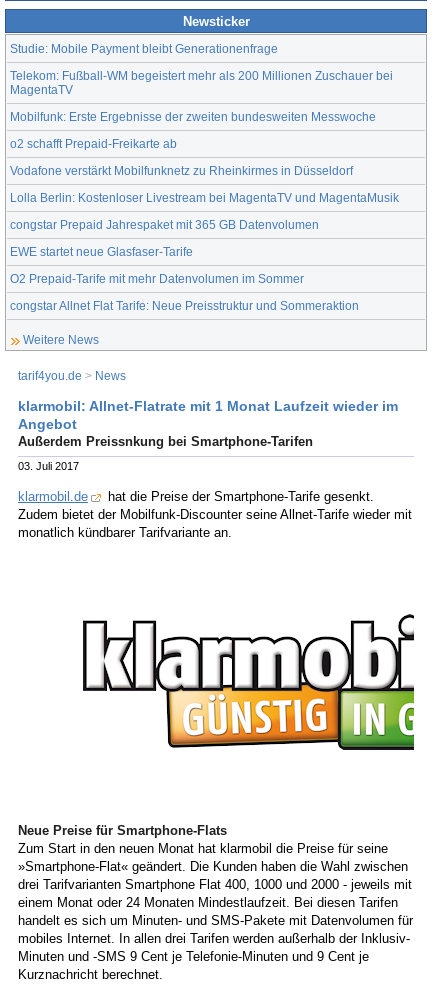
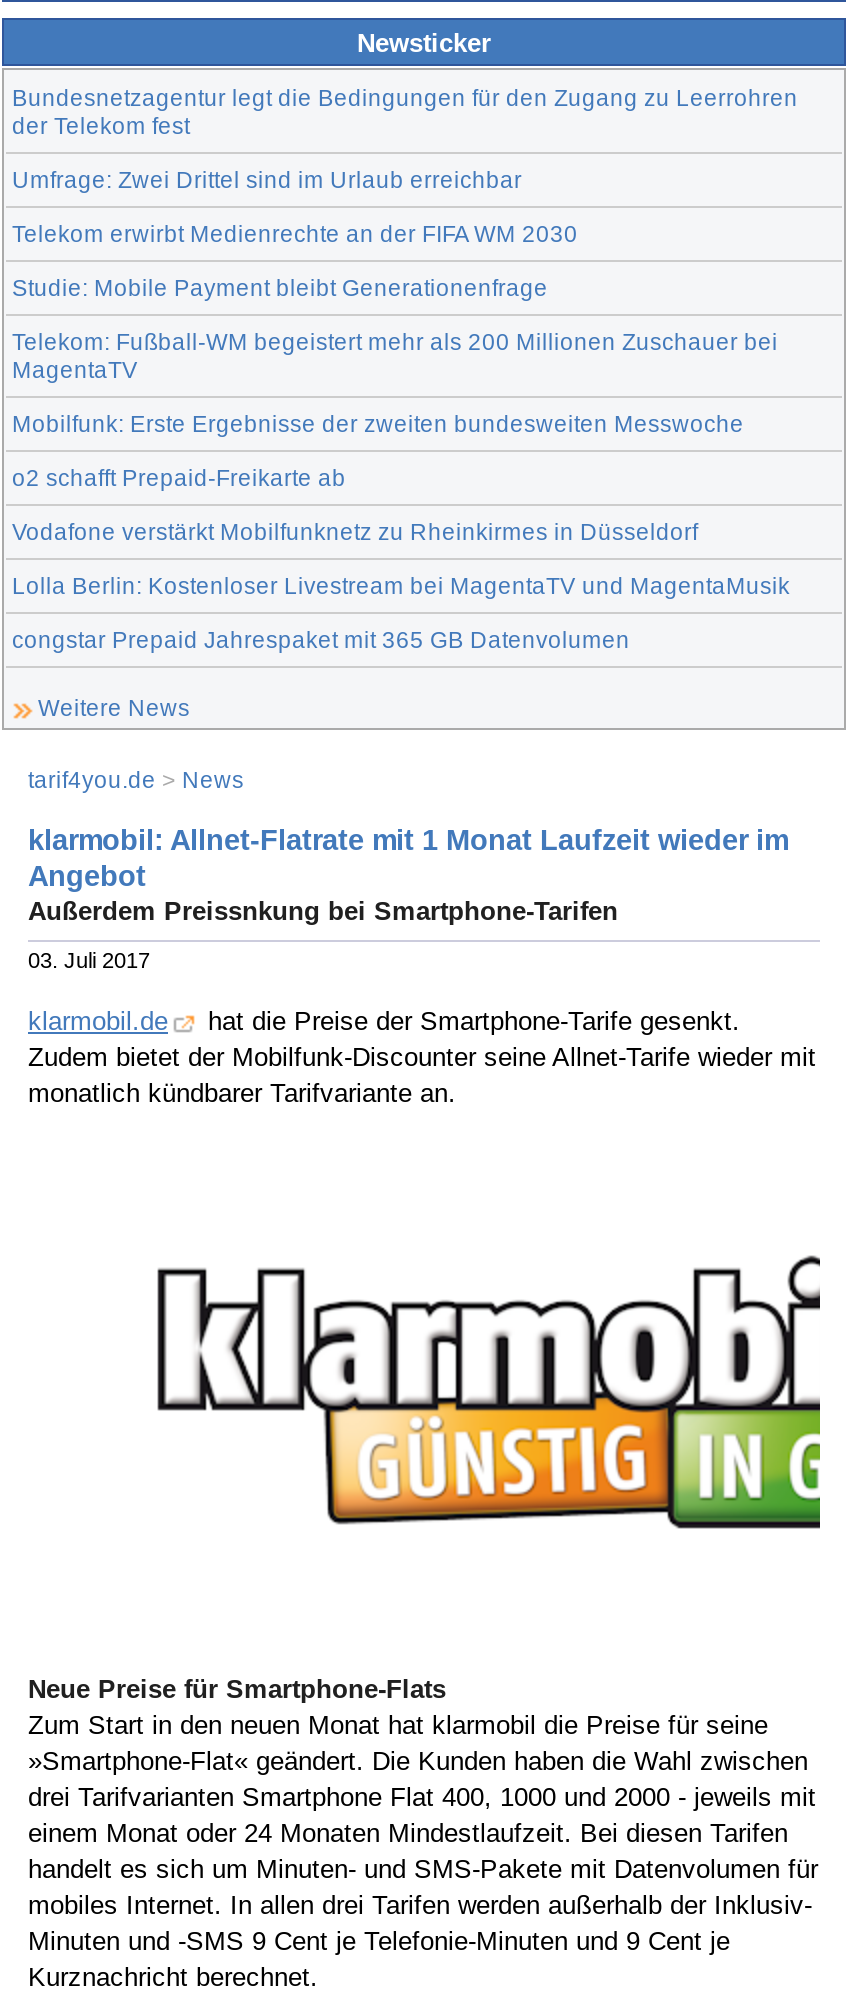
+ Bundesnetzagentur legt die Bedingungen für den Zugang zu Leerrohren
+ der Telekom fest
+ Umfrage: Zwei Drittel sind im Urlaub erreichbar
+ Telekom erwirbt Medienrechte an der FIFA WM 2030

moved down: Studie: Mobile Payment bleibt Generationenfrage | Telekom: Fußball-WM begeistert mehr als 200 Millionen Zuschauer bei | MagentaTV | Mobilfunk: Erste Ergebnisse der zweiten bundesweiten Messwoche | o2 schafft Prepaid-Freikarte ab | Vodafone verstärkt Mobilfunknetz zu Rheinkirmes in Düsseldorf | Lolla Berlin: Kostenloser Livestream bei MagentaTV und MagentaMusik | congstar Prepaid Jahrespaket mit 365 GB Datenvolumen

- EWE startet neue Glasfaser-Tarife
- O2 Prepaid-Tarife mit mehr Datenvolumen im Sommer
- congstar Allnet Flat Tarife: Neue Preisstruktur und Sommeraktion
